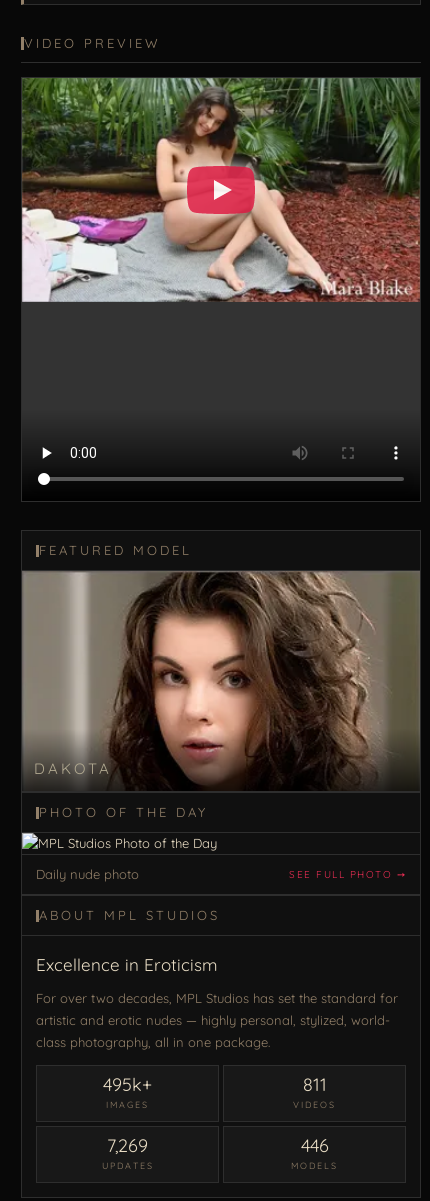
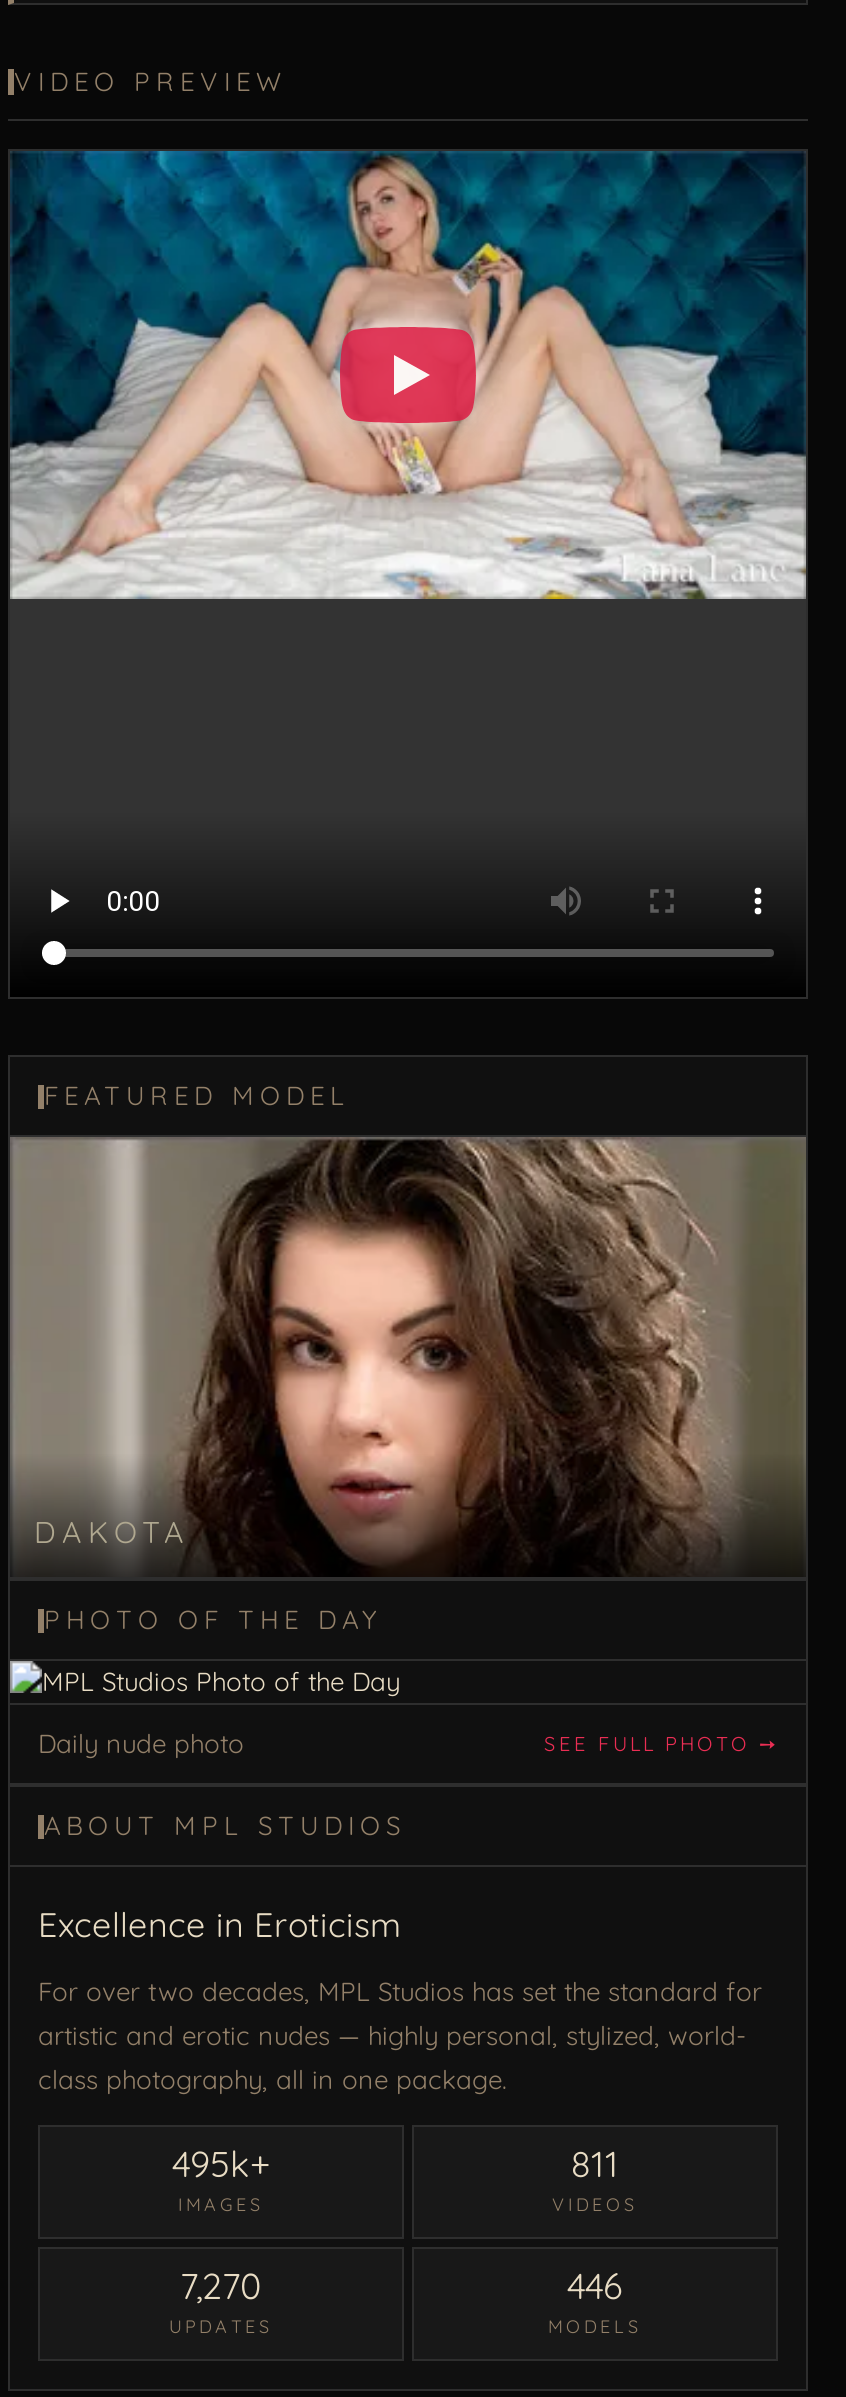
- [image]
+ [image]

- 7,269
+ 7,270
